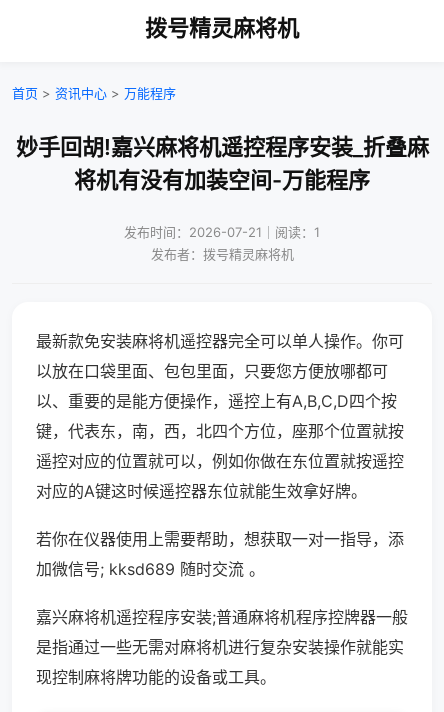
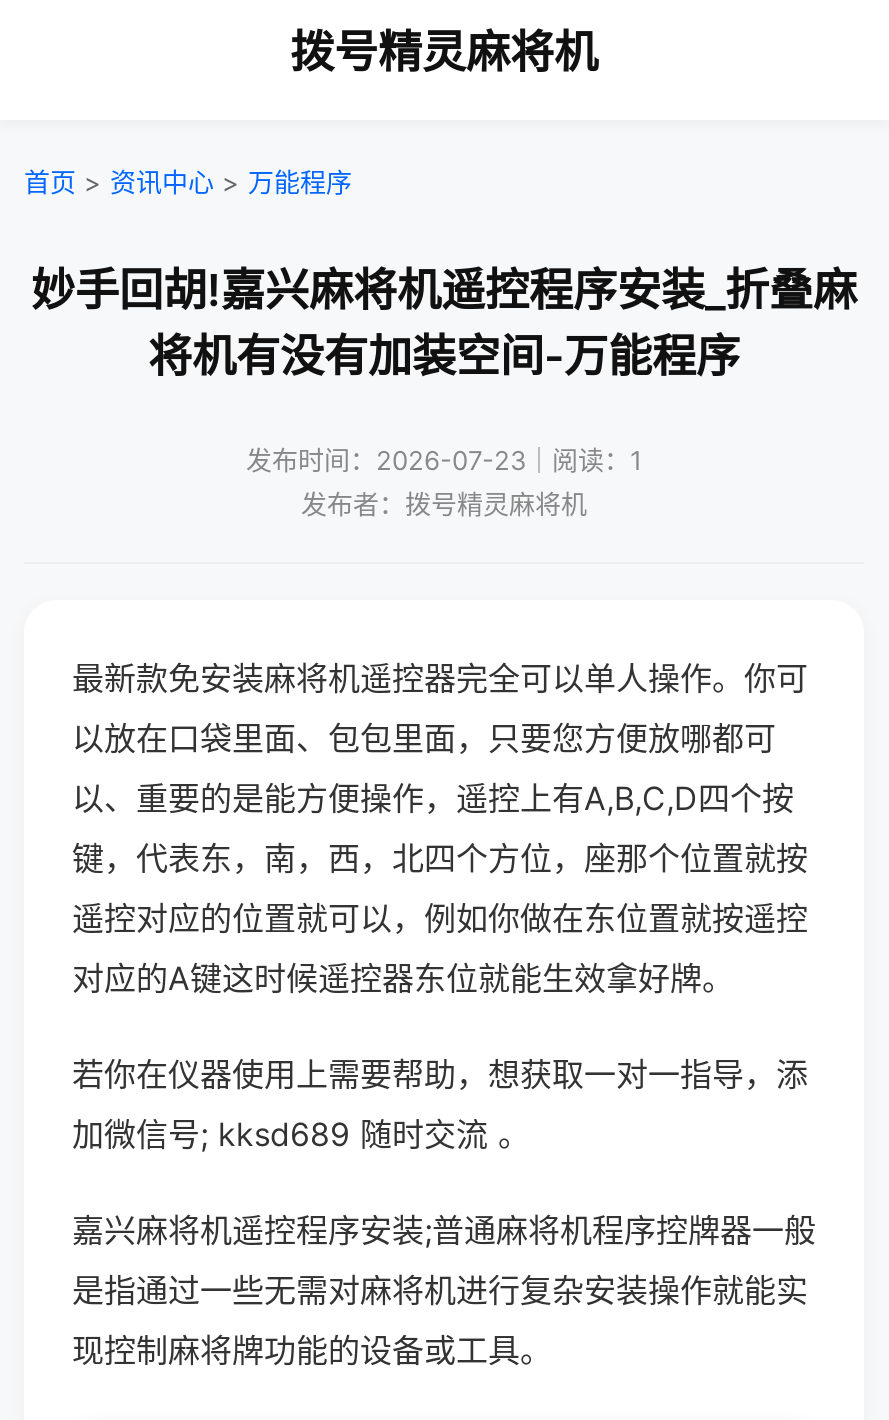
- 发布时间：2026-07-21｜阅读：1
+ 发布时间：2026-07-23｜阅读：1
